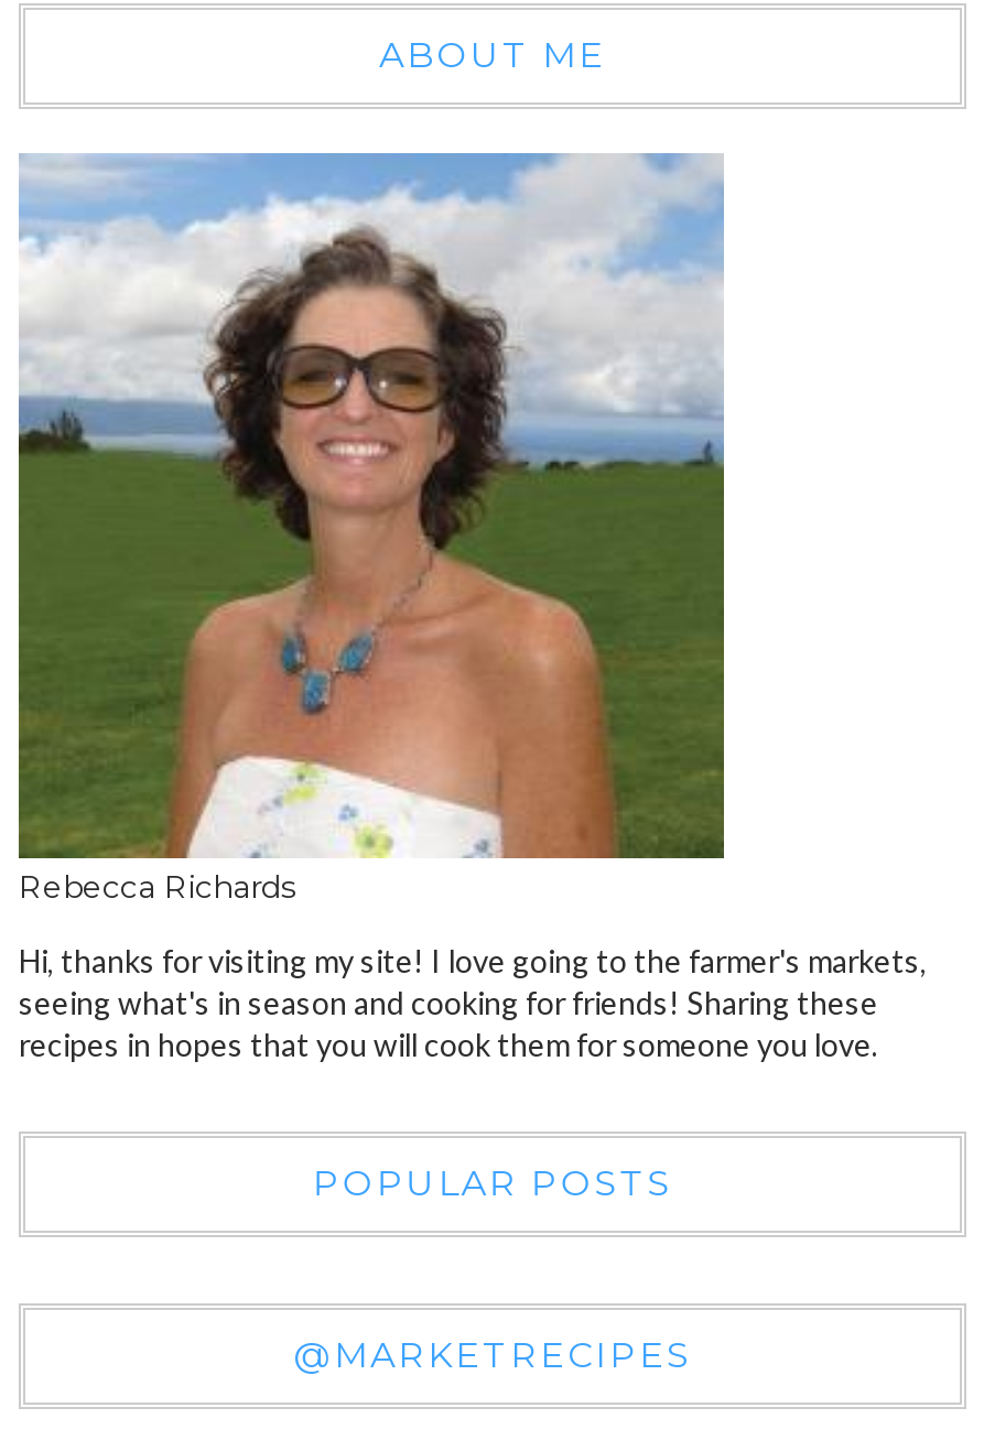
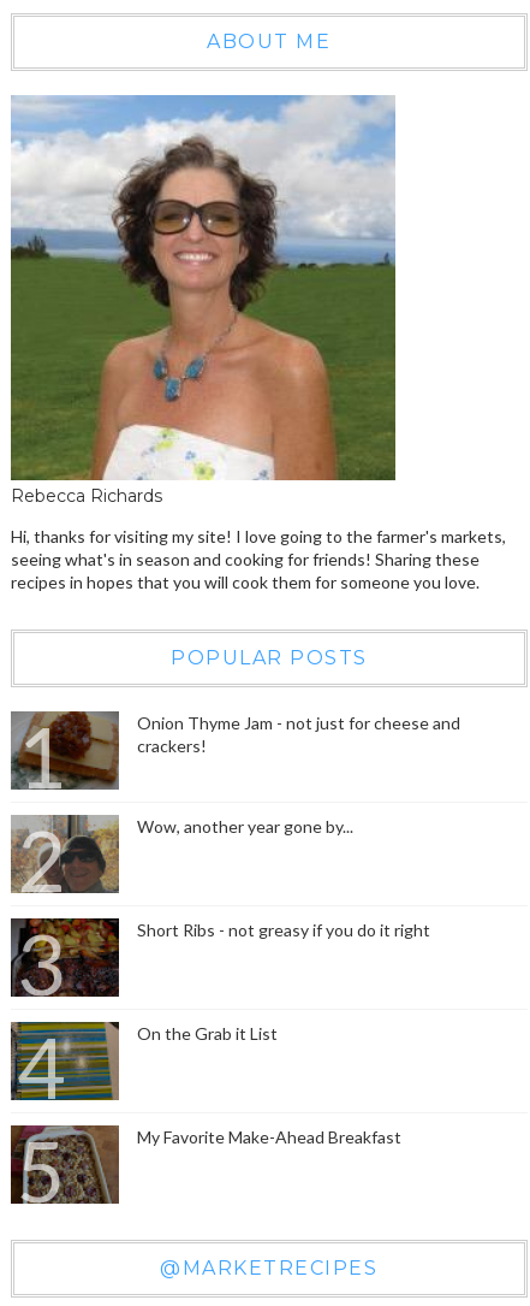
+ [image]
+ Short Ribs - not greasy if you do it right

+ [image]
+ On the Grab it List

+ [image]
+ My Favorite Make-Ahead Breakfast

+ [image]
+ Onion Thyme Jam - not just for cheese and
+ crackers!

+ [image]
+ Wow, another year gone by...
